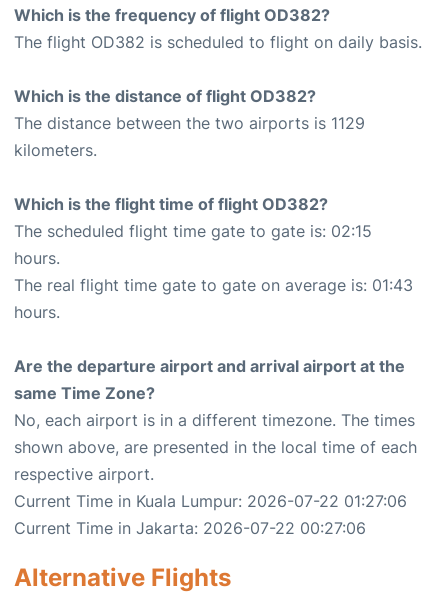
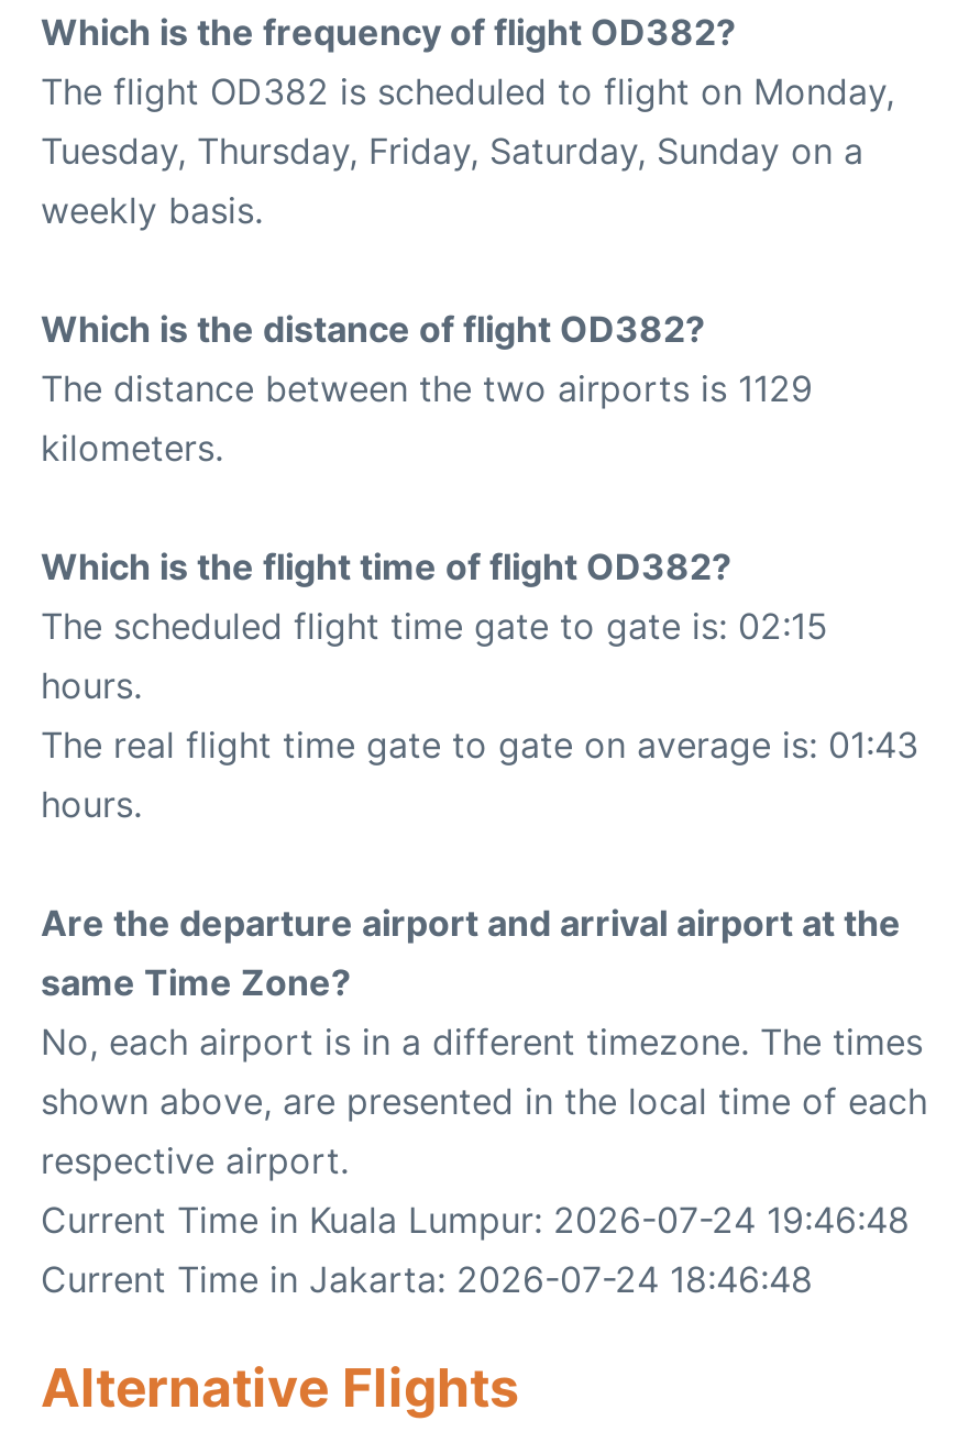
- The flight OD382 is scheduled to flight on daily basis.
+ The flight OD382 is scheduled to flight on Monday,
+ Tuesday, Thursday, Friday, Saturday, Sunday on a
+ weekly basis.

- Current Time in Kuala Lumpur: 2026-07-22 01:27:06
+ Current Time in Kuala Lumpur: 2026-07-24 19:46:48

- Current Time in Jakarta: 2026-07-22 00:27:06
+ Current Time in Jakarta: 2026-07-24 18:46:48
